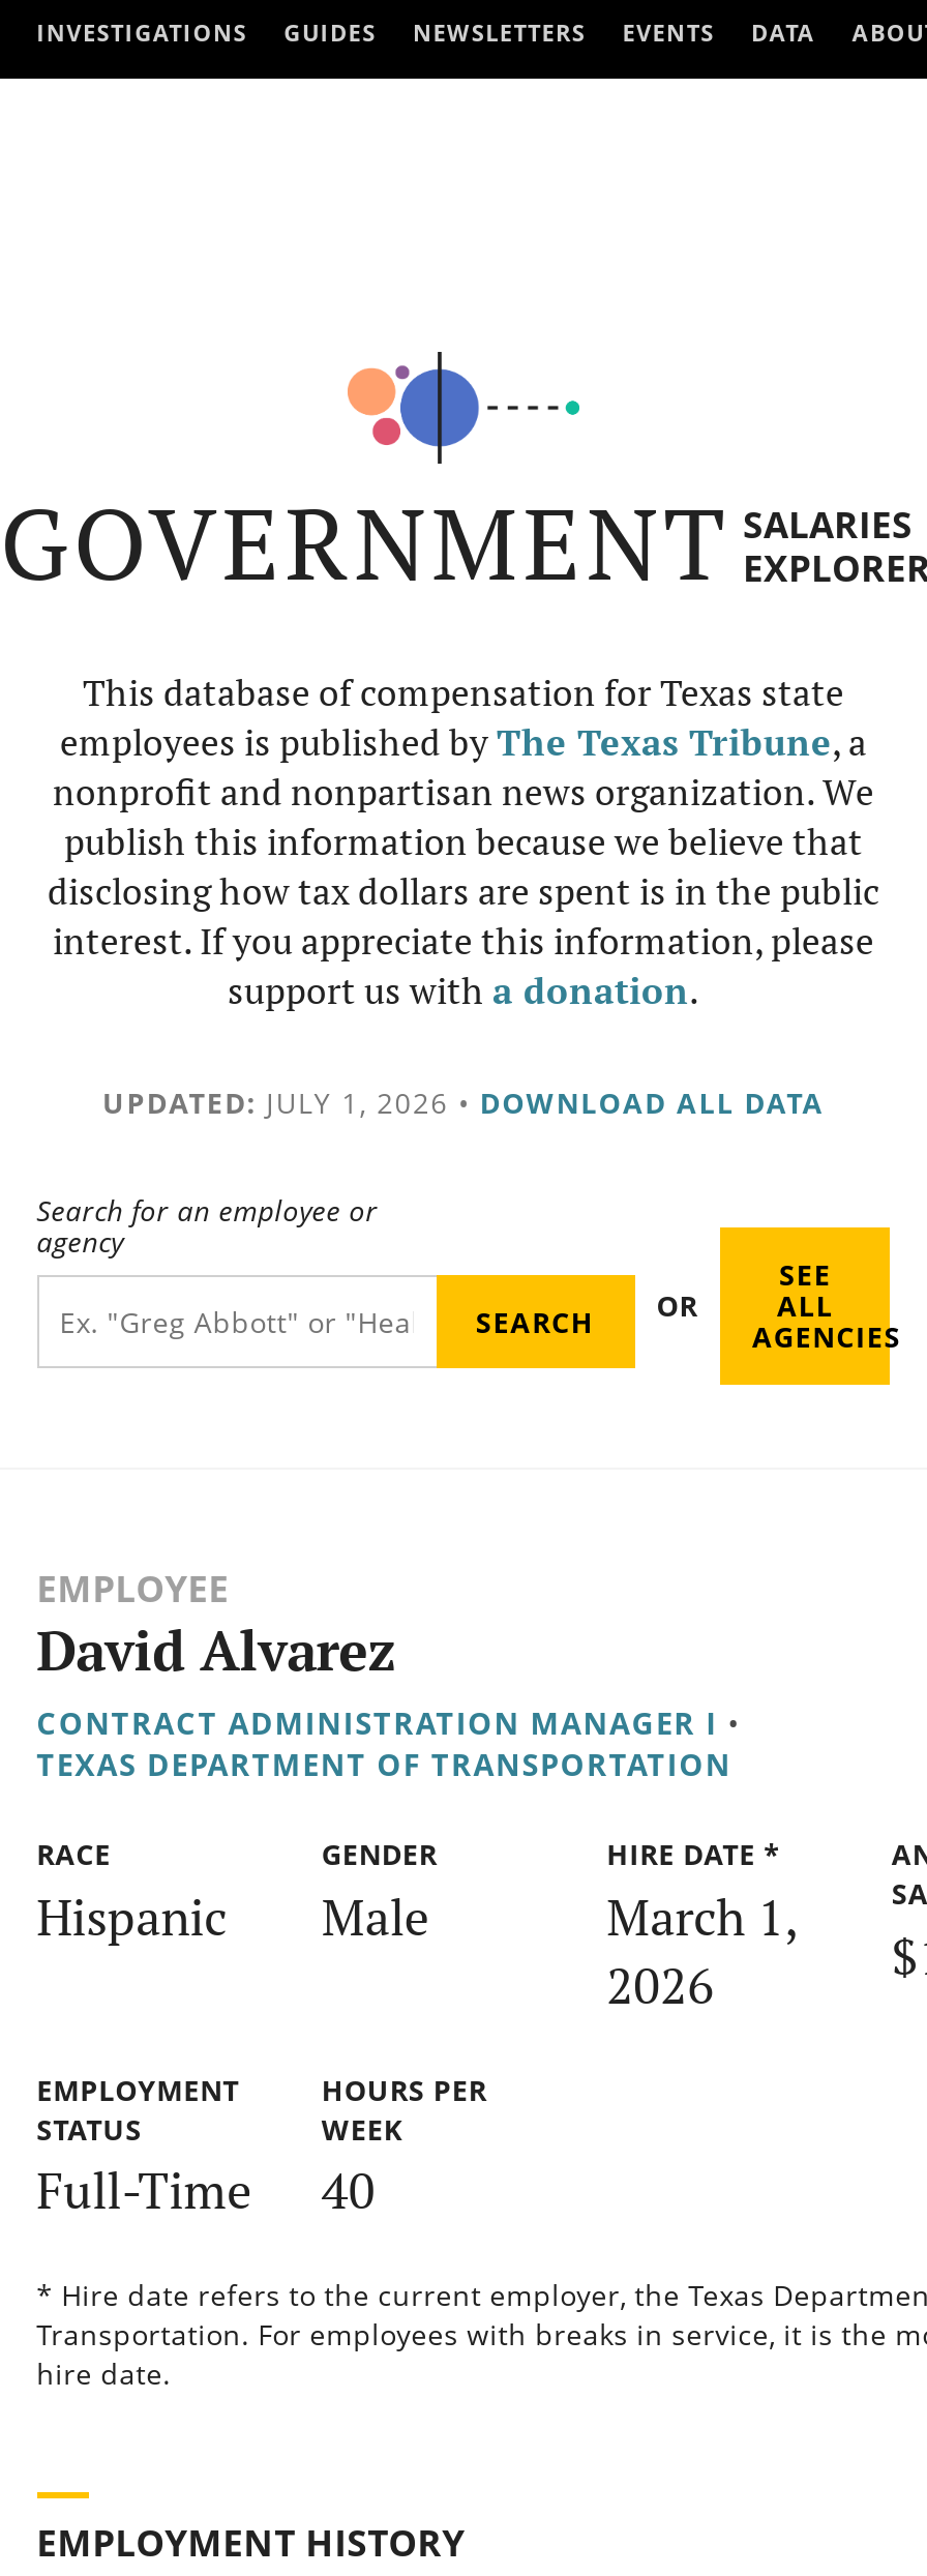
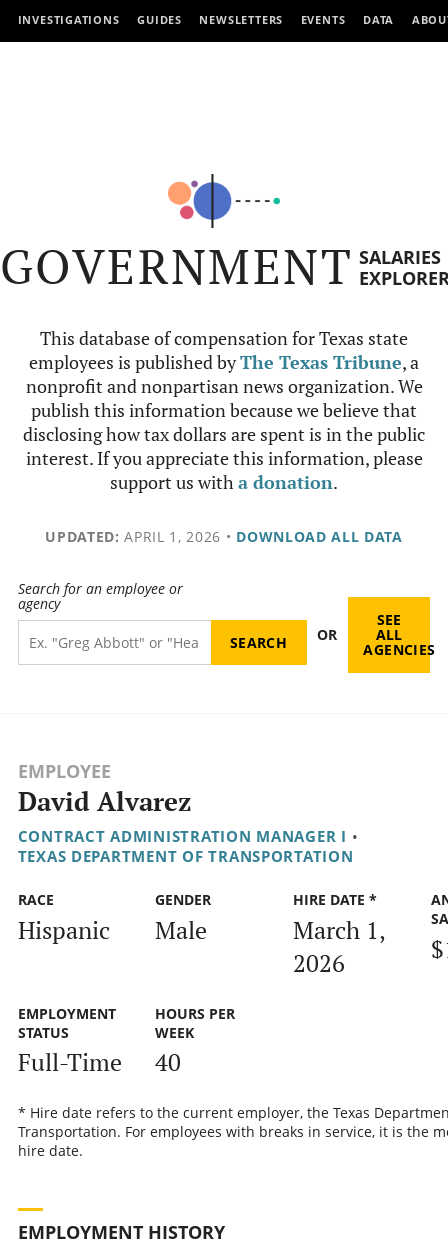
- UPDATED: JULY 1, 2026 • DOWNLOAD ALL DATA
+ UPDATED: APRIL 1, 2026 • DOWNLOAD ALL DATA
